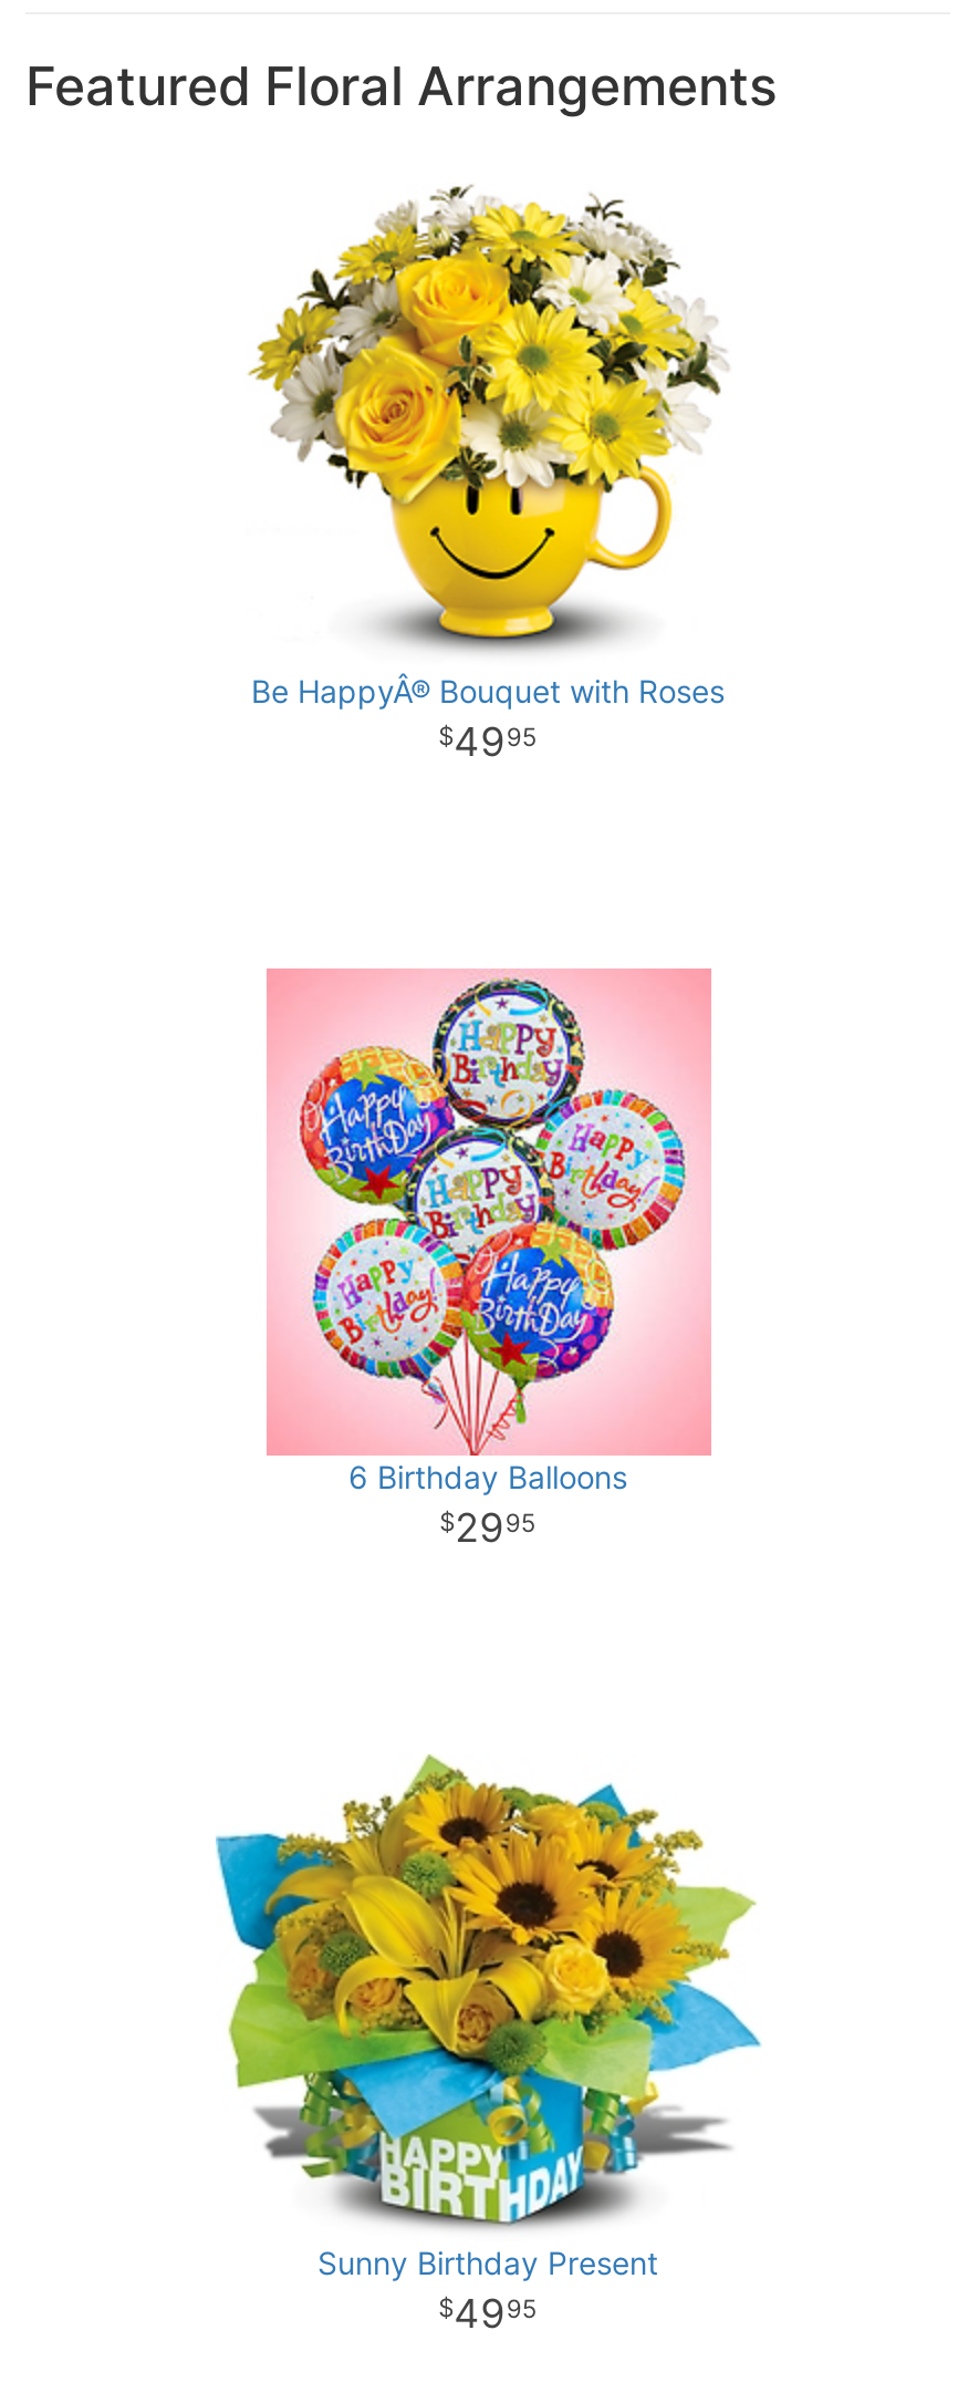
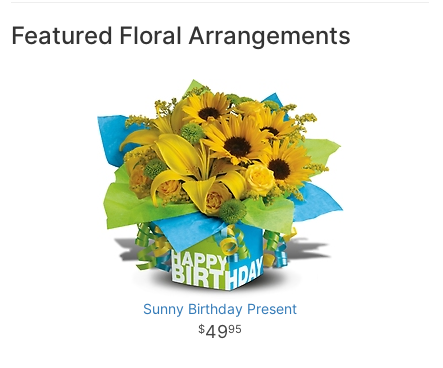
- [image]
- Be HappyÂ® Bouquet with Roses
- 4995

- [image]
- 6 Birthday Balloons
- 2995
